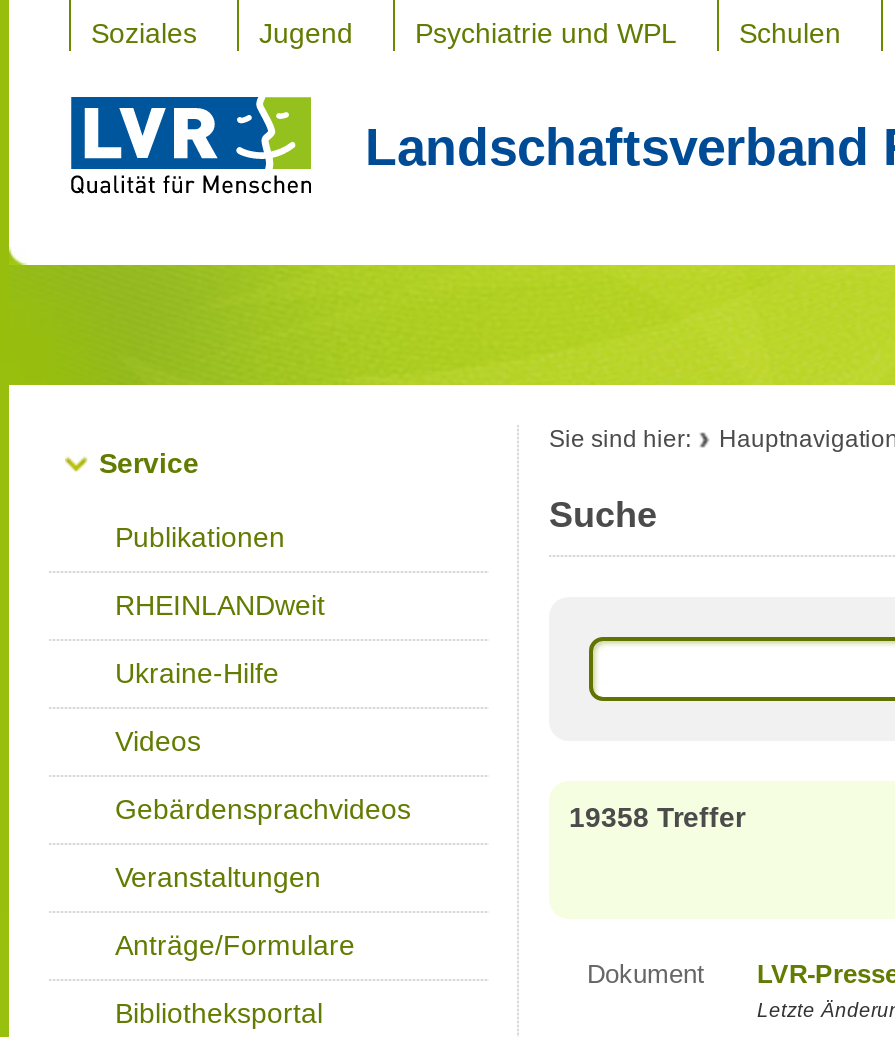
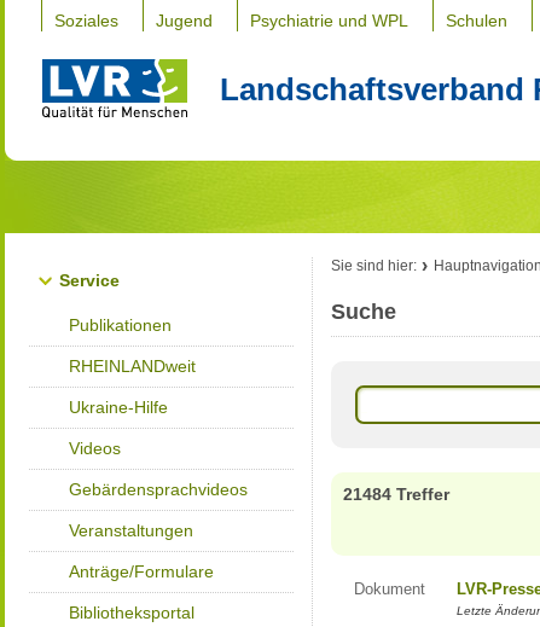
- 19358 Treffer
+ 21484 Treffer
